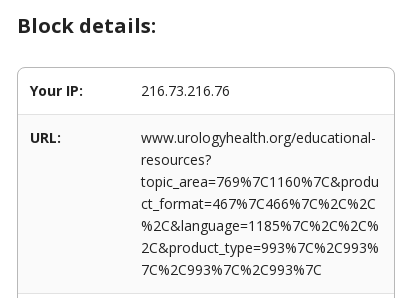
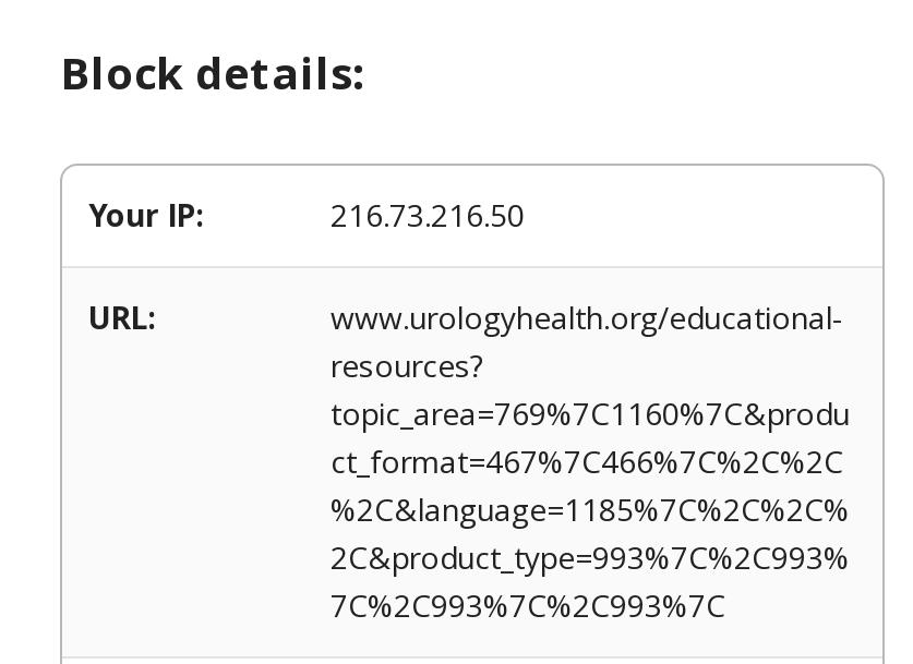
- 216.73.216.76
+ 216.73.216.50
